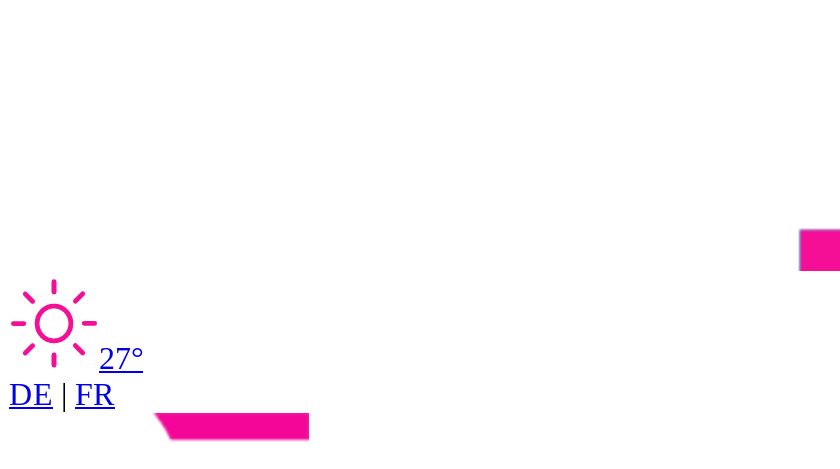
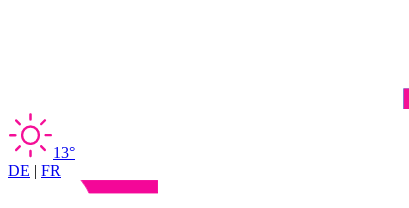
- 27°
+ 13°
